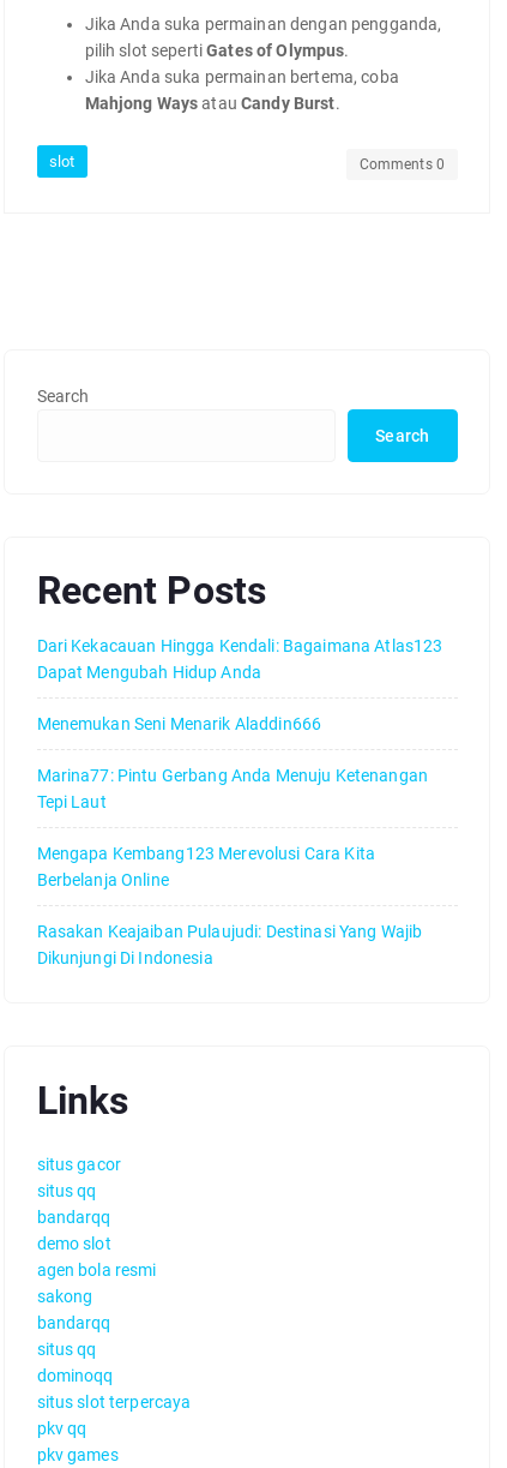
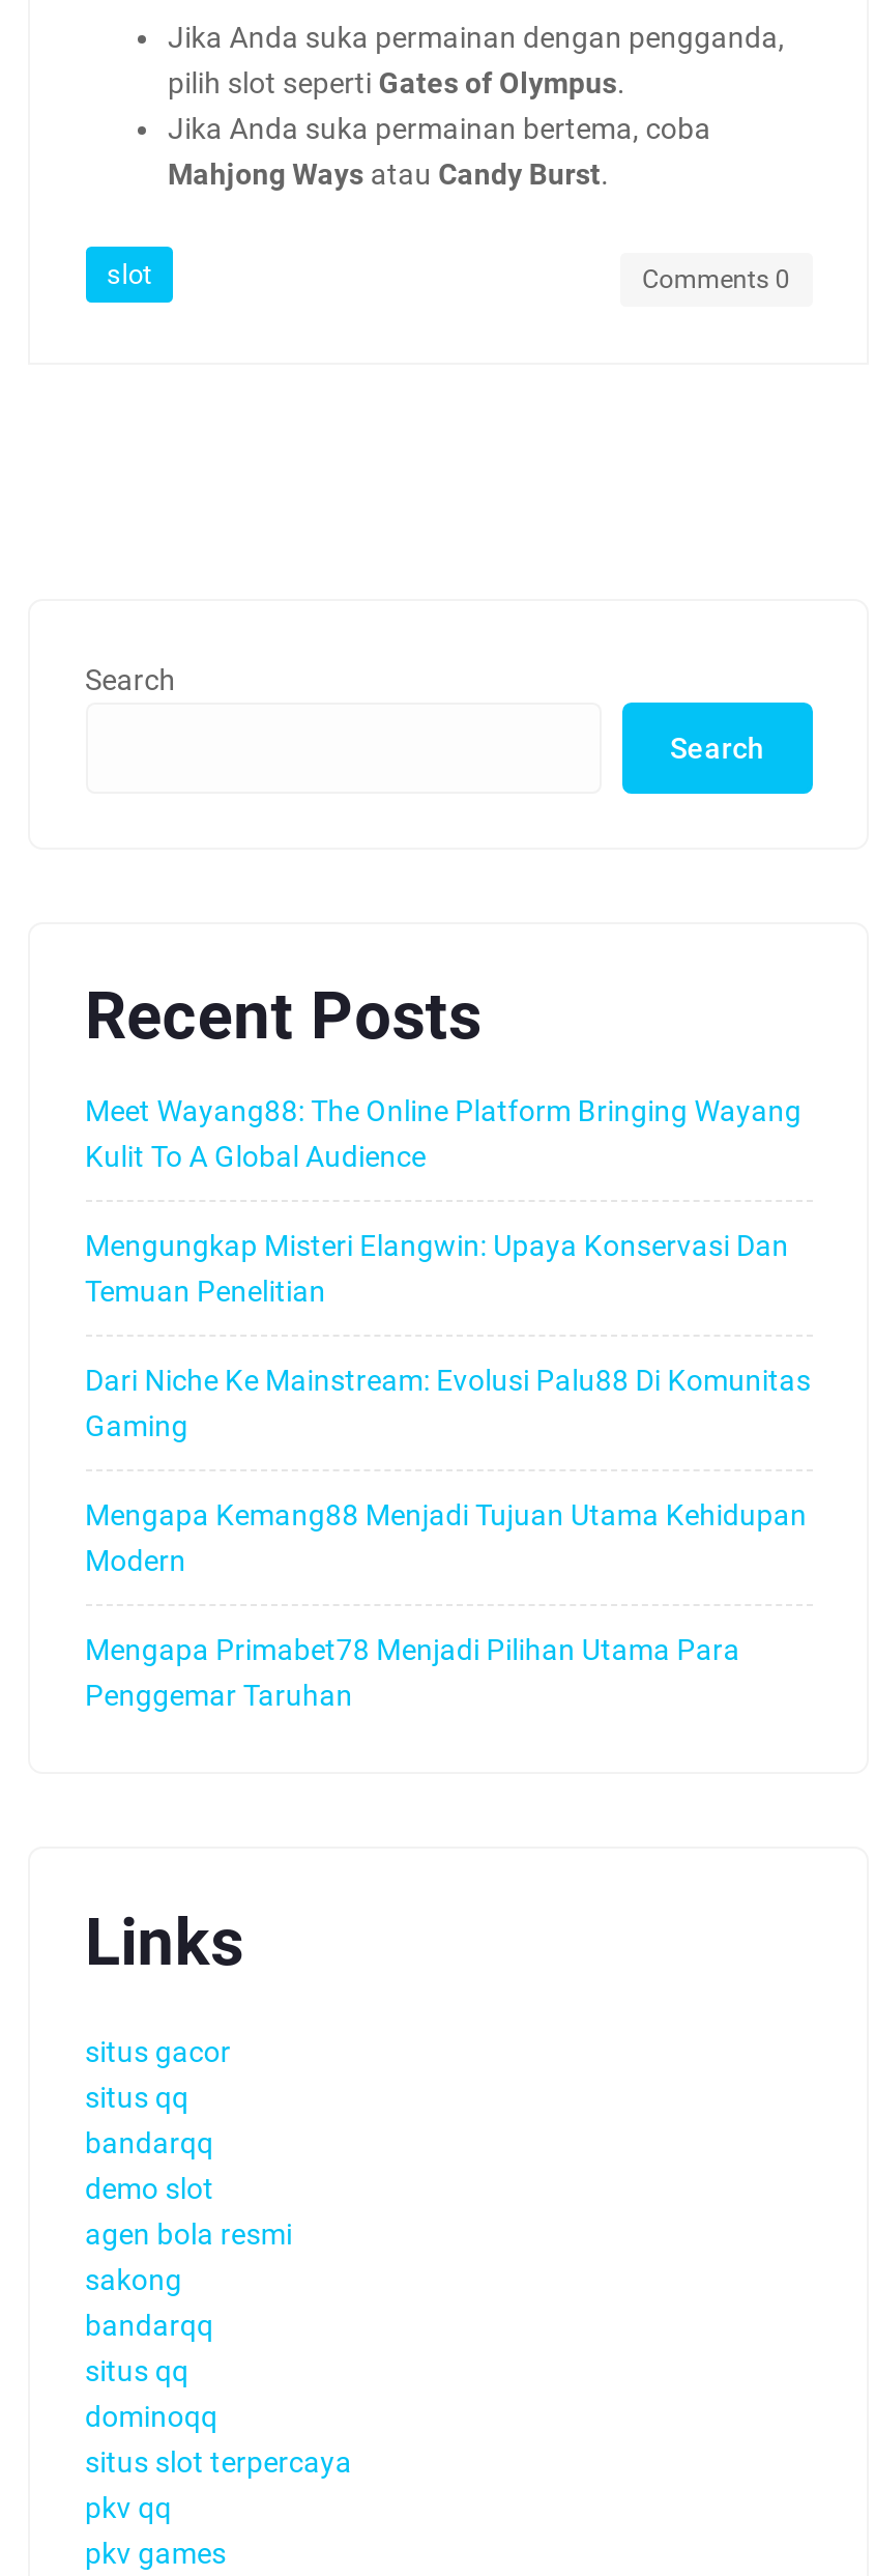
- Dari Kekacauan Hingga Kendali: Bagaimana Atlas123
- Dapat Mengubah Hidup Anda
+ Meet Wayang88: The Online Platform Bringing Wayang
+ Kulit To A Global Audience

- Menemukan Seni Menarik Aladdin666
+ Mengungkap Misteri Elangwin: Upaya Konservasi Dan
+ Temuan Penelitian

- Marina77: Pintu Gerbang Anda Menuju Ketenangan
- Tepi Laut
+ Dari Niche Ke Mainstream: Evolusi Palu88 Di Komunitas
+ Gaming

- Mengapa Kembang123 Merevolusi Cara Kita
- Berbelanja Online
+ Mengapa Kemang88 Menjadi Tujuan Utama Kehidupan
+ Modern

- Rasakan Keajaiban Pulaujudi: Destinasi Yang Wajib
- Dikunjungi Di Indonesia
+ Mengapa Primabet78 Menjadi Pilihan Utama Para
+ Penggemar Taruhan
